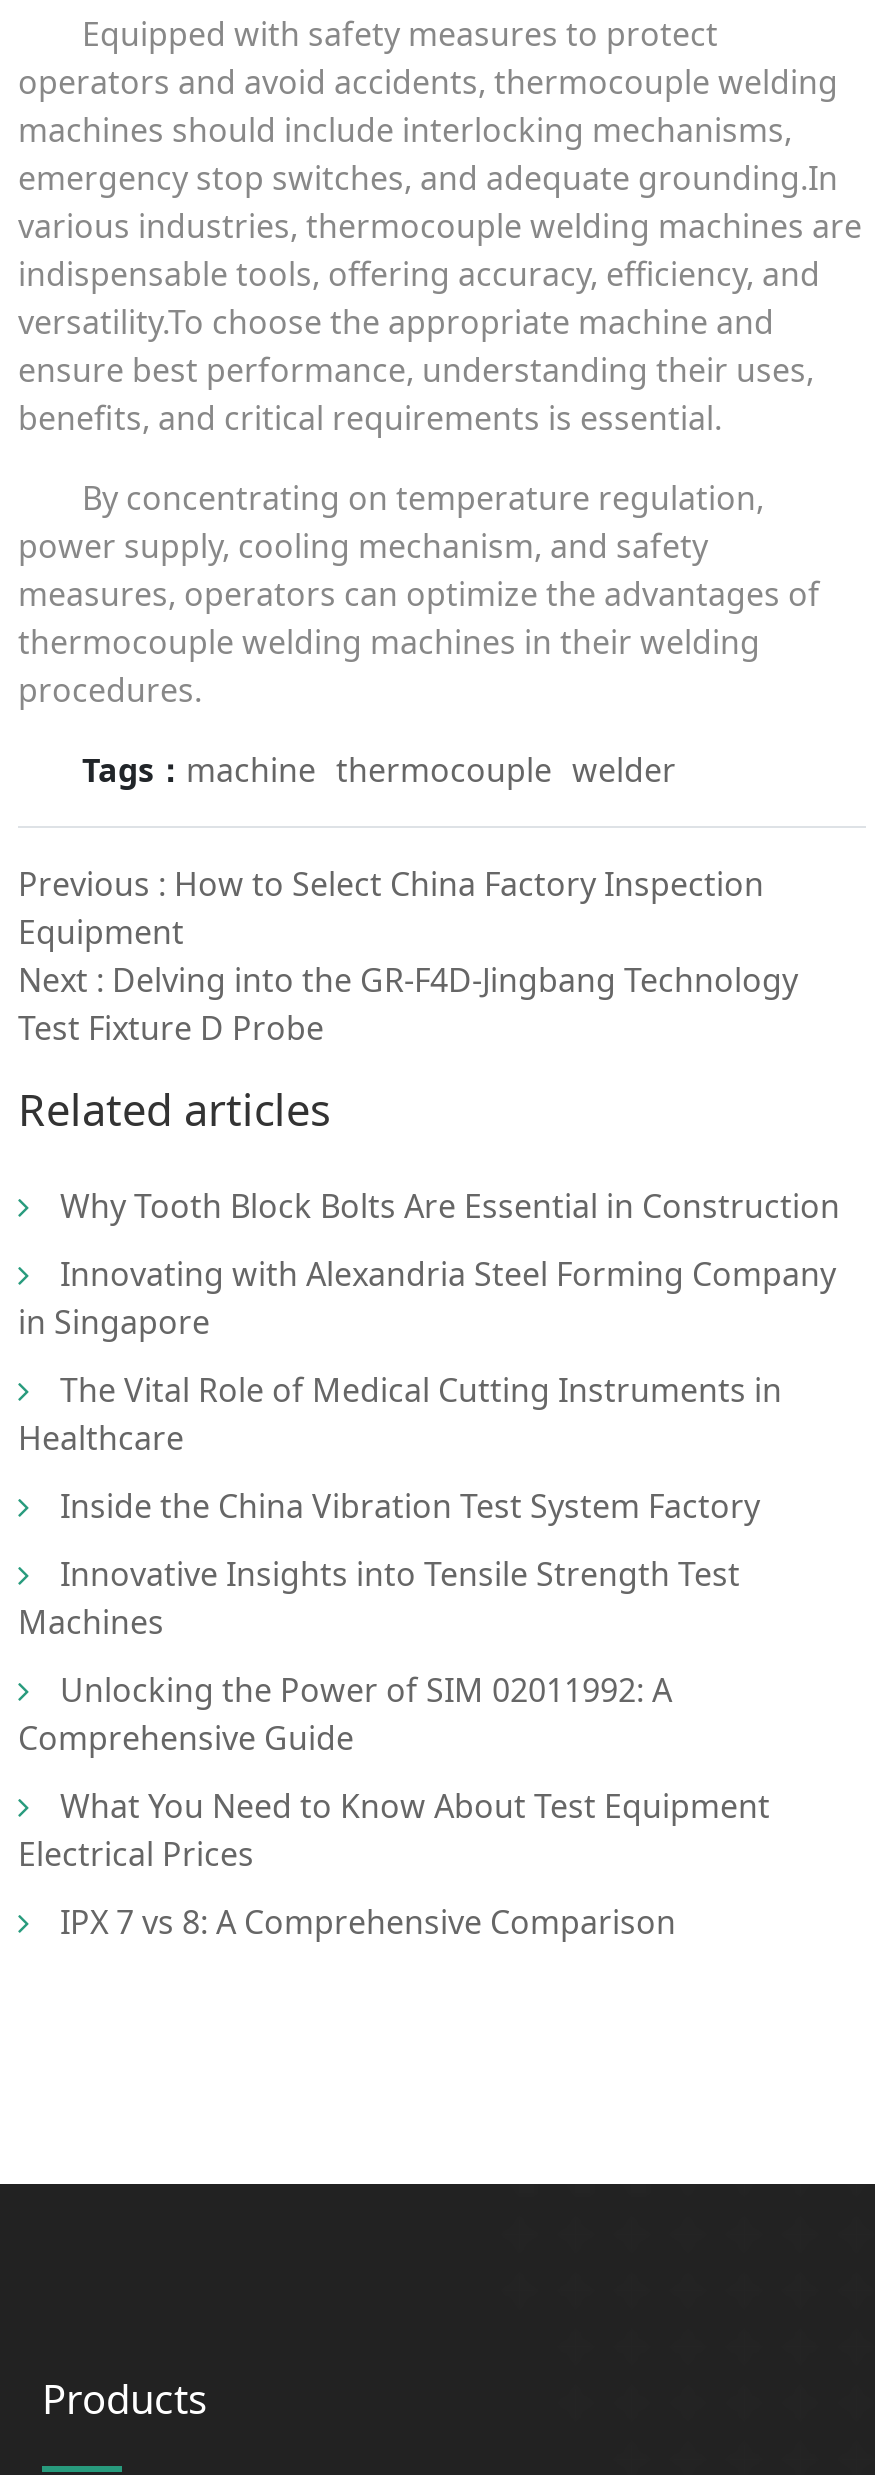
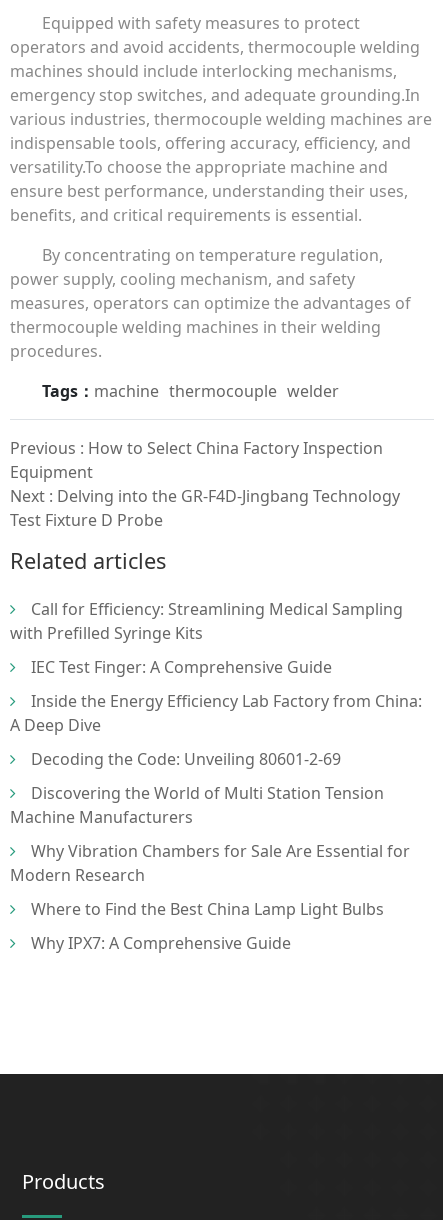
- Why Tooth Block Bolts Are Essential in Construction
+ Call for Efficiency: Streamlining Medical Sampling
+ with Prefilled Syringe Kits

- Innovating with Alexandria Steel Forming Company
- in Singapore
+ IEC Test Finger: A Comprehensive Guide

- The Vital Role of Medical Cutting Instruments in
- Healthcare
+ Inside the Energy Efficiency Lab Factory from China:
+ A Deep Dive

- Inside the China Vibration Test System Factory
+ Decoding the Code: Unveiling 80601-2-69

- Innovative Insights into Tensile Strength Test
- Machines
+ Discovering the World of Multi Station Tension
+ Machine Manufacturers

- Unlocking the Power of SIM 02011992: A
- Comprehensive Guide
+ Why Vibration Chambers for Sale Are Essential for
+ Modern Research

- What You Need to Know About Test Equipment
- Electrical Prices
+ Where to Find the Best China Lamp Light Bulbs

- IPX 7 vs 8: A Comprehensive Comparison
+ Why IPX7: A Comprehensive Guide
